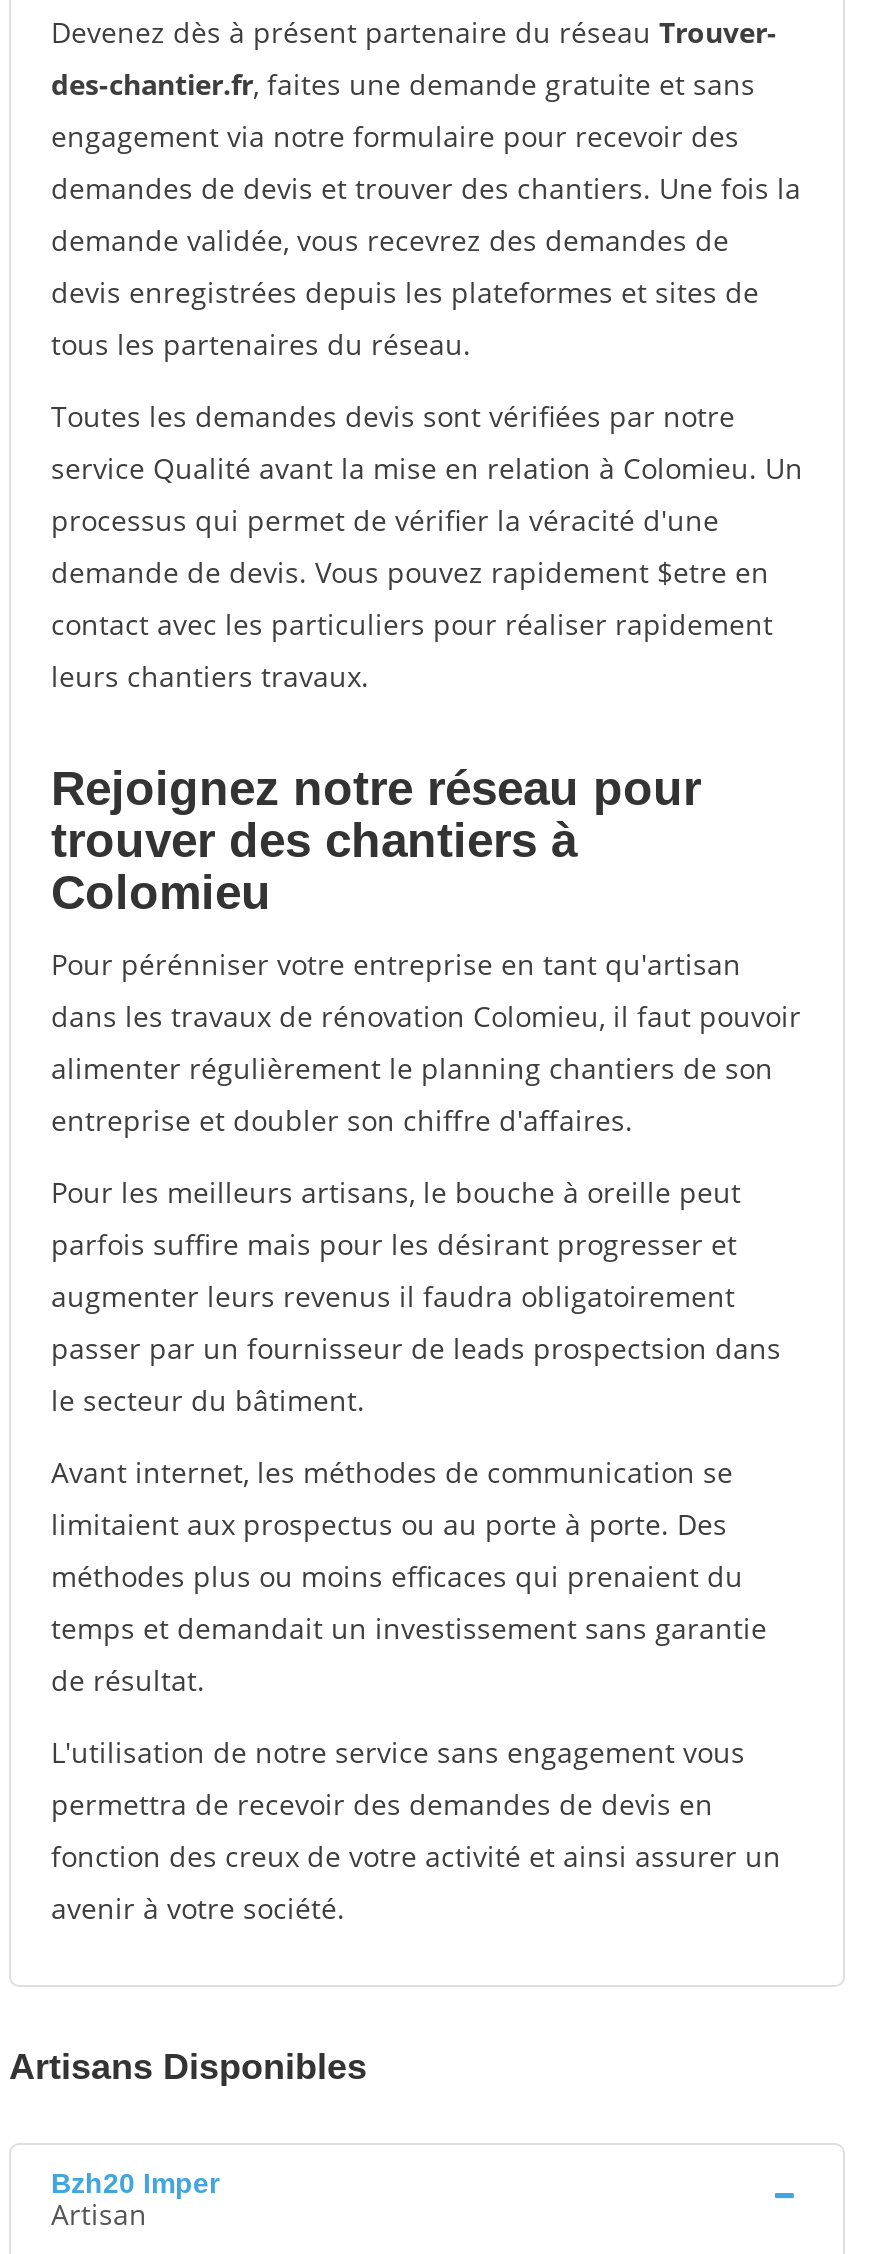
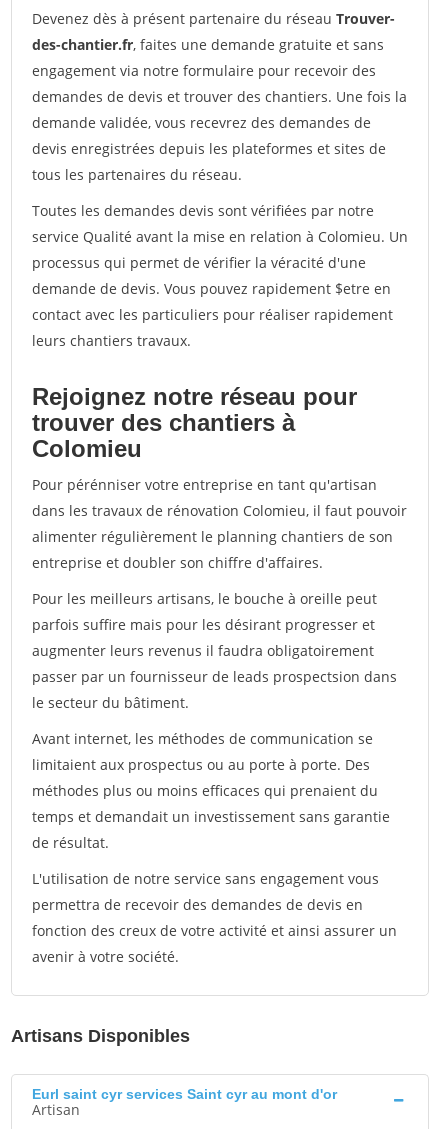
- Bzh20 Imper
+ Eurl saint cyr services Saint cyr au mont d'or
